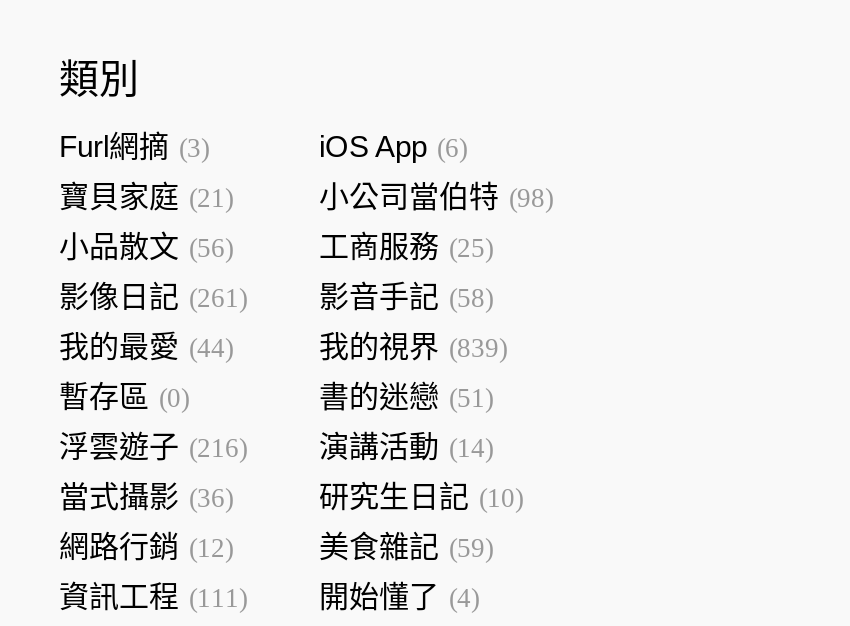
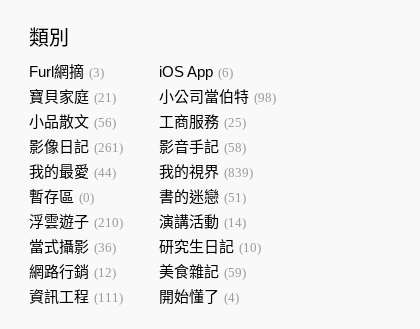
- 浮雲遊子 (216)
+ 浮雲遊子 (210)
